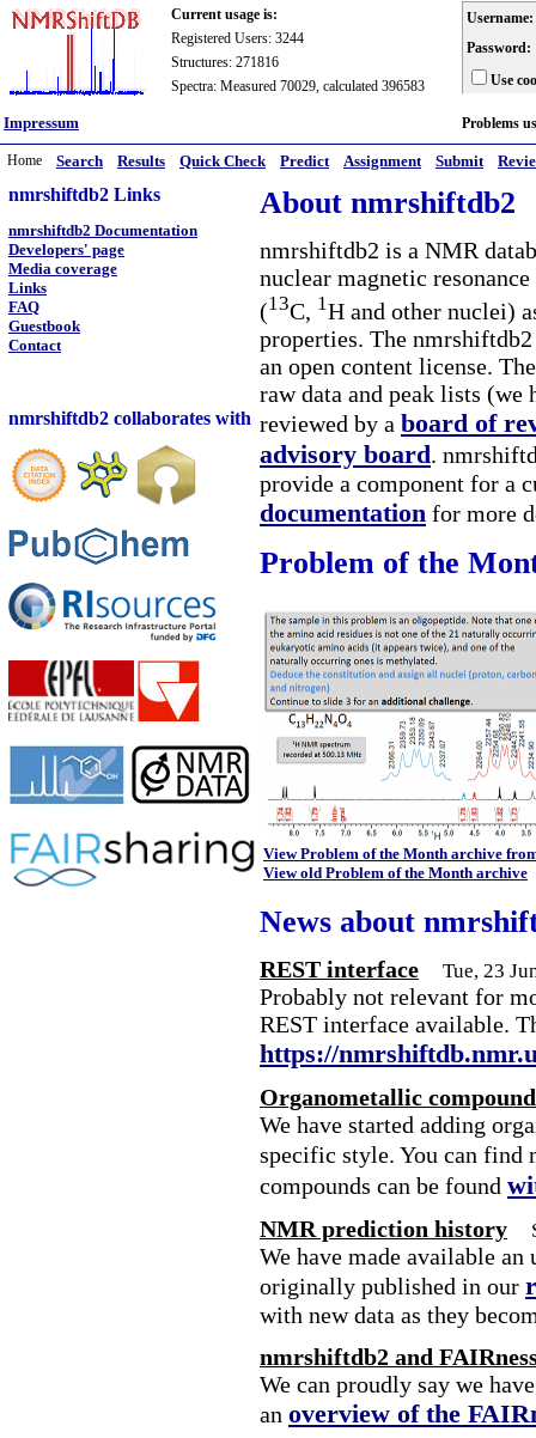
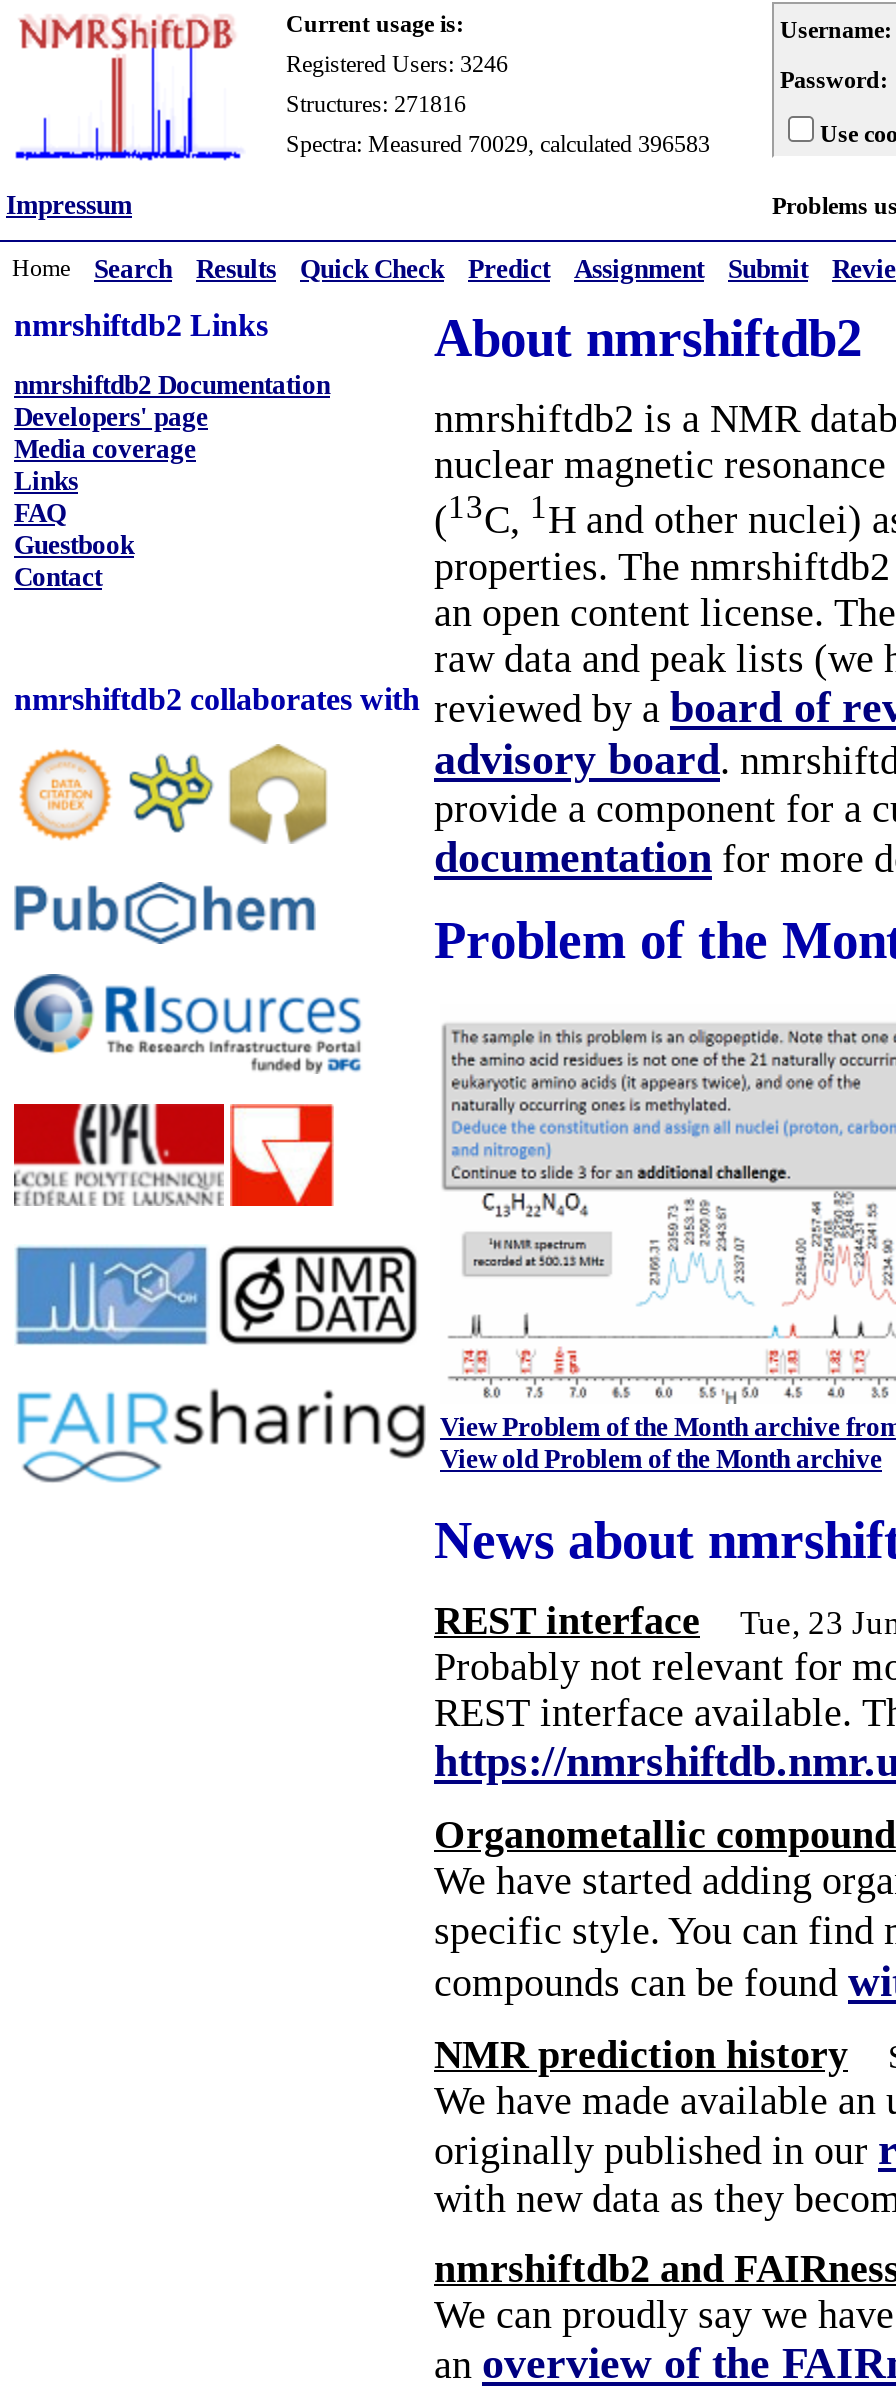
- Registered Users: 3244
+ Registered Users: 3246
